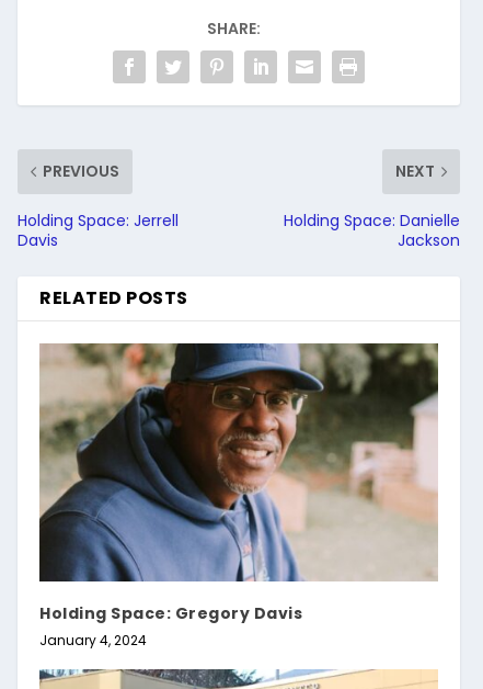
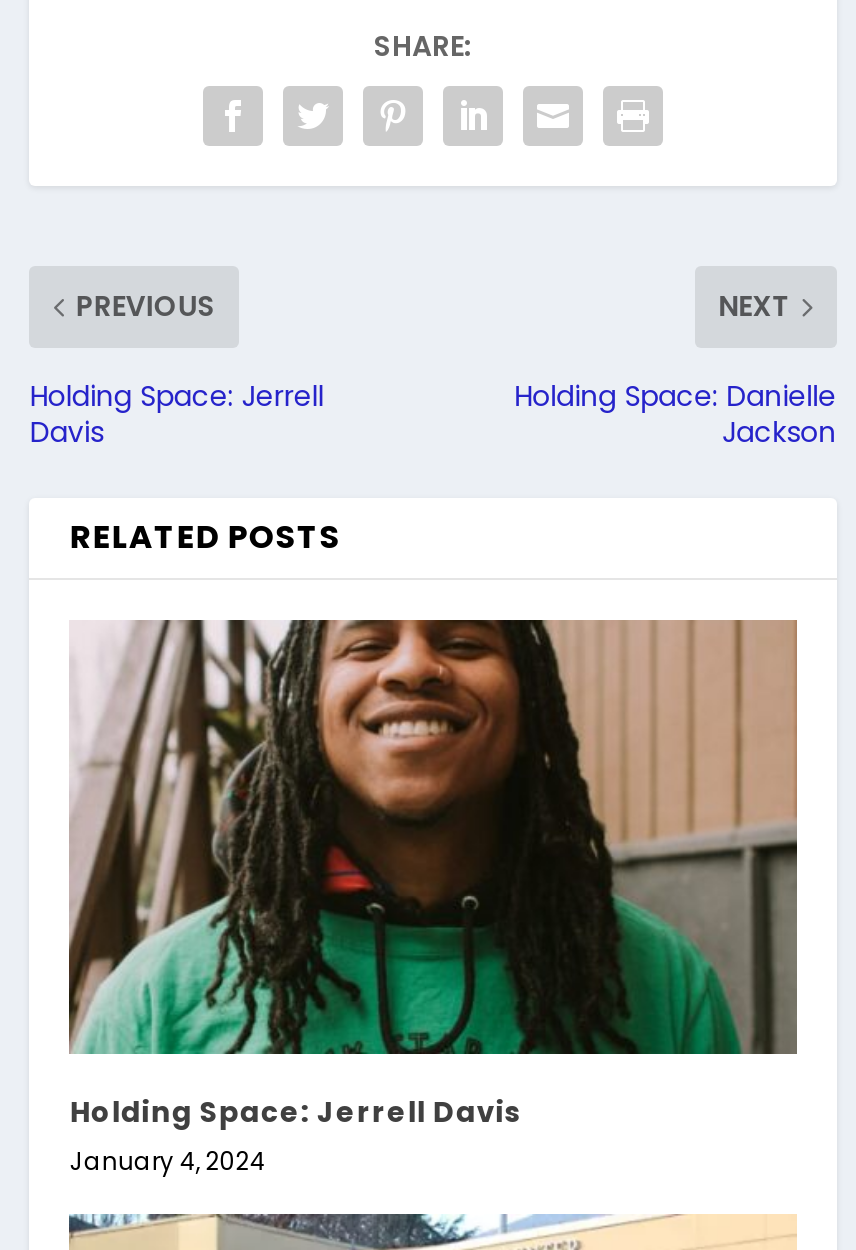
- [image]
- Holding Space: Gregory Davis
+ [image]
+ Holding Space: Jerrell Davis
